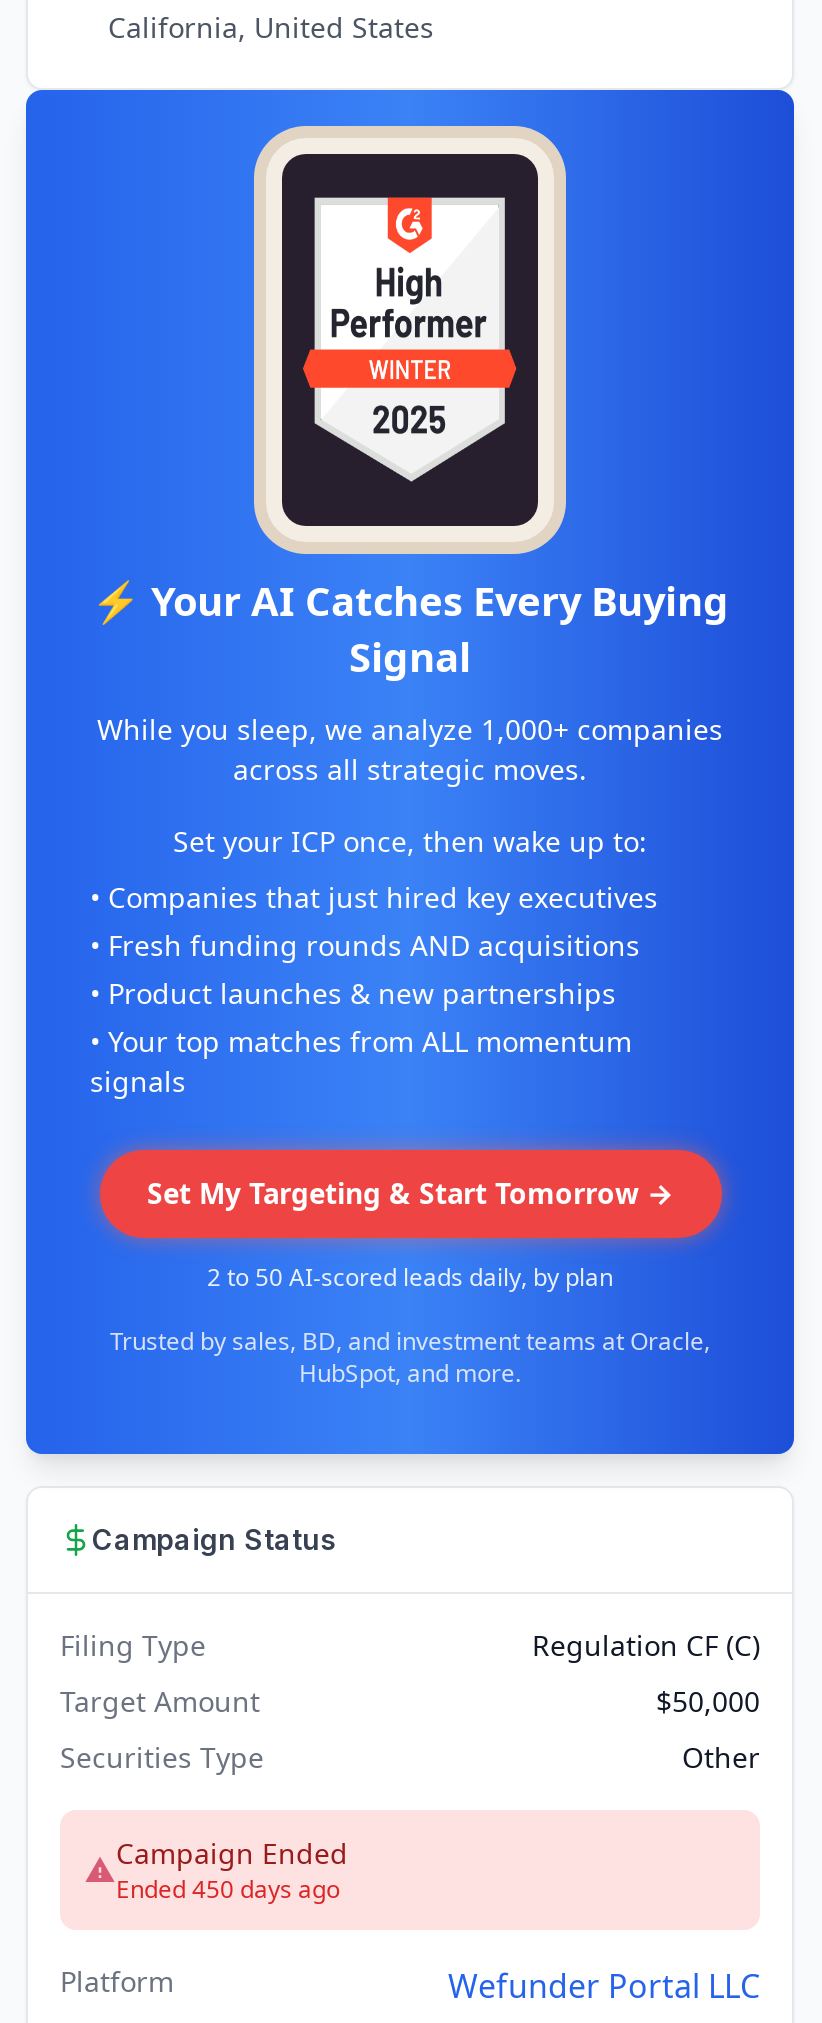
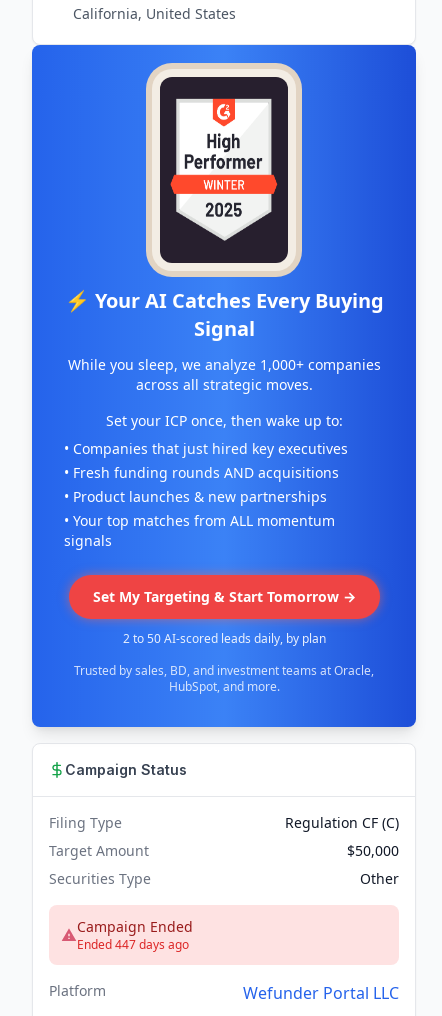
- Ended 450 days ago
+ Ended 447 days ago
